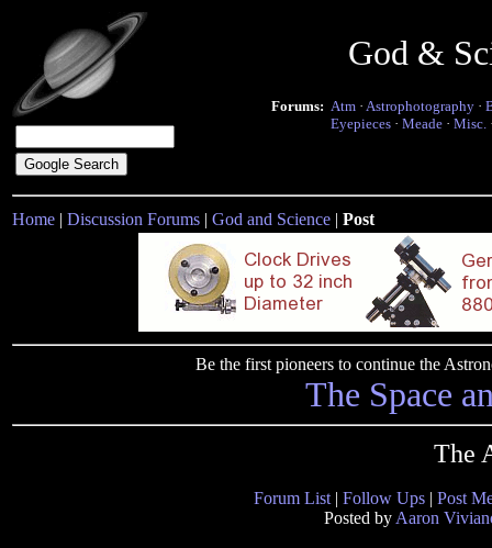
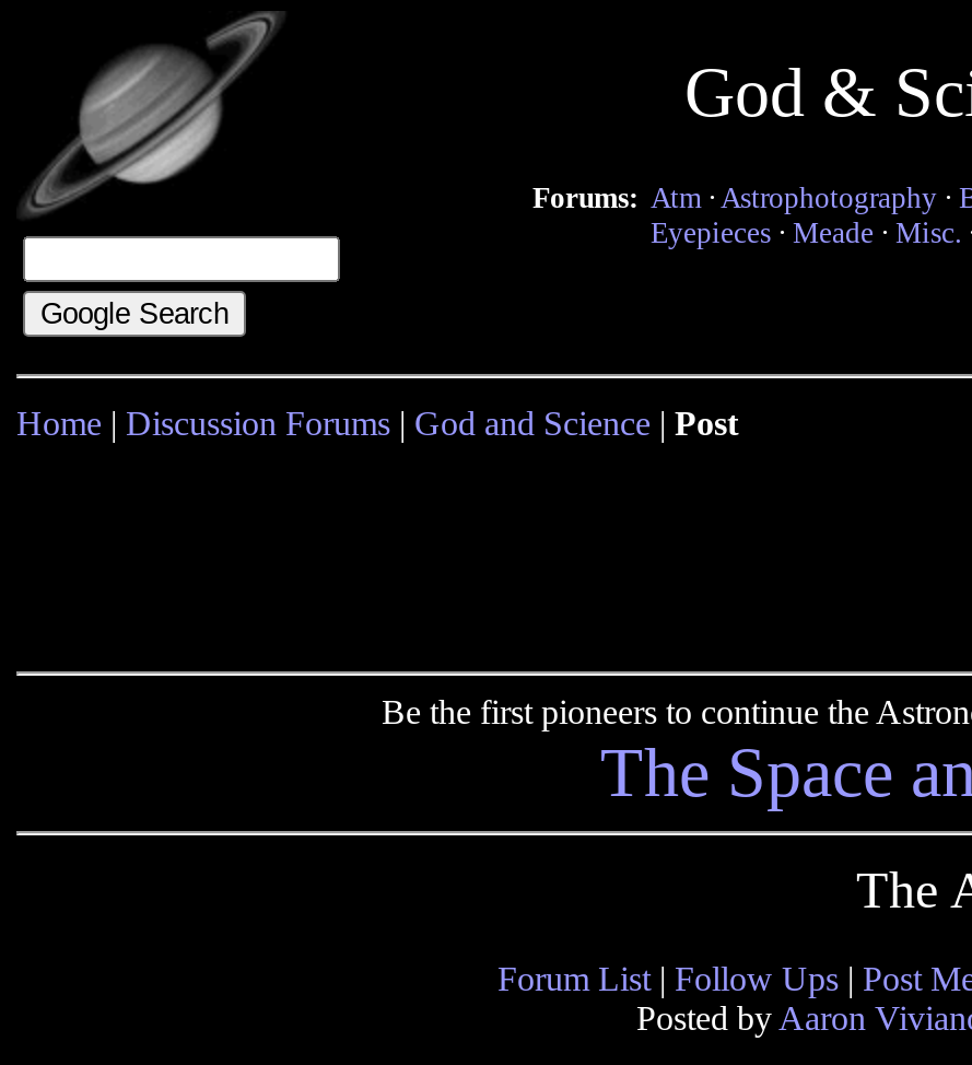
- [image]
